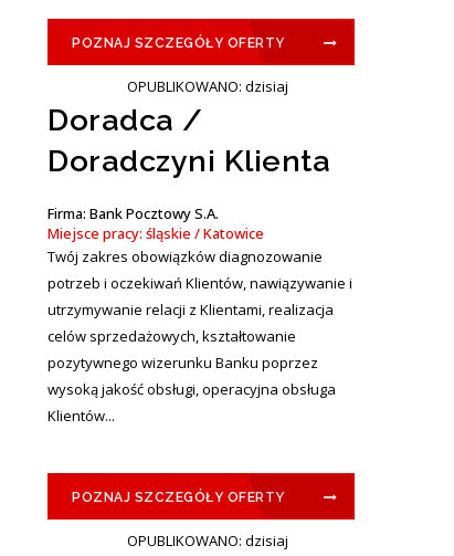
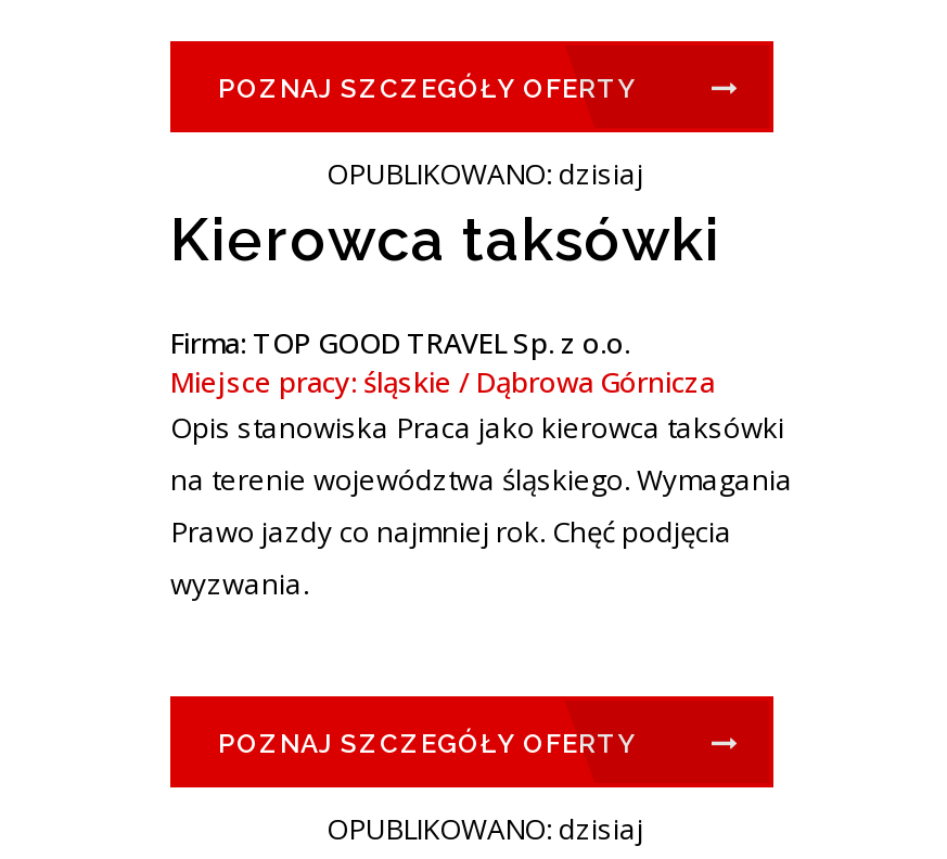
- Doradca /
- Doradczyni Klienta
+ Kierowca taksówki

- Firma: Bank Pocztowy S.A.
- Miejsce pracy: śląskie / Katowice
- Twój zakres obowiązków diagnozowanie
- potrzeb i oczekiwań Klientów, nawiązywanie i
- utrzymywanie relacji z Klientami, realizacja
- celów sprzedażowych, kształtowanie
- pozytywnego wizerunku Banku poprzez
- wysoką jakość obsługi, operacyjna obsługa
- Klientów...
+ Firma: TOP GOOD TRAVEL Sp. z o.o.
+ Miejsce pracy: śląskie / Dąbrowa Górnicza
+ Opis stanowiska Praca jako kierowca taksówki
+ na terenie województwa śląskiego. Wymagania
+ Prawo jazdy co najmniej rok. Chęć podjęcia
+ wyzwania.
